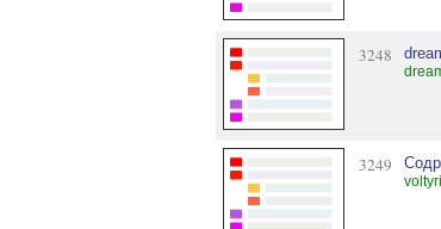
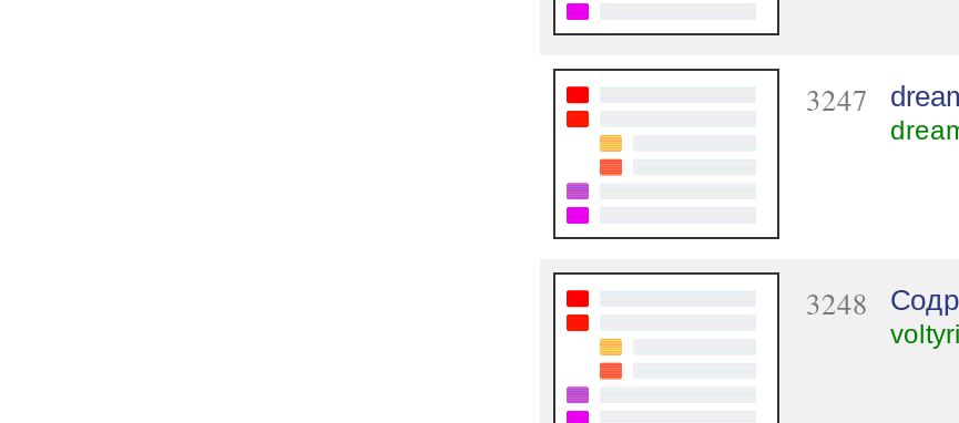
- 3248
+ 3247

- 3249
+ 3248
